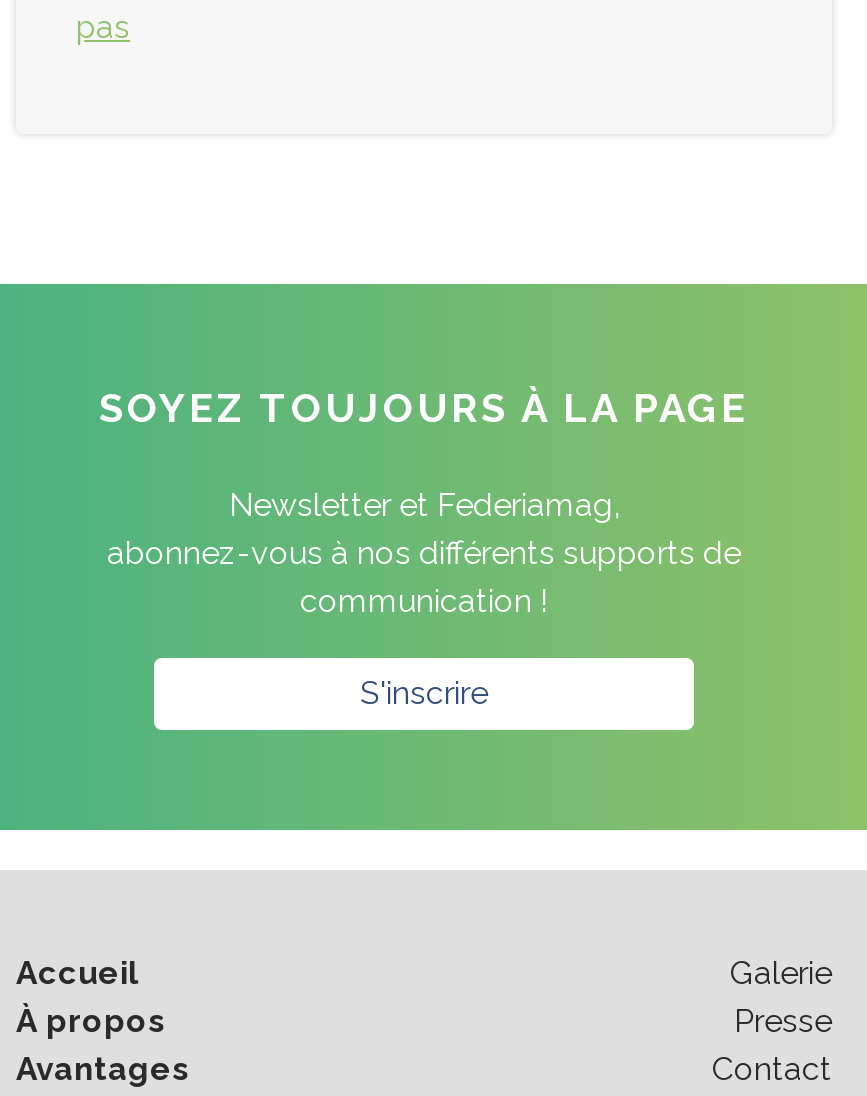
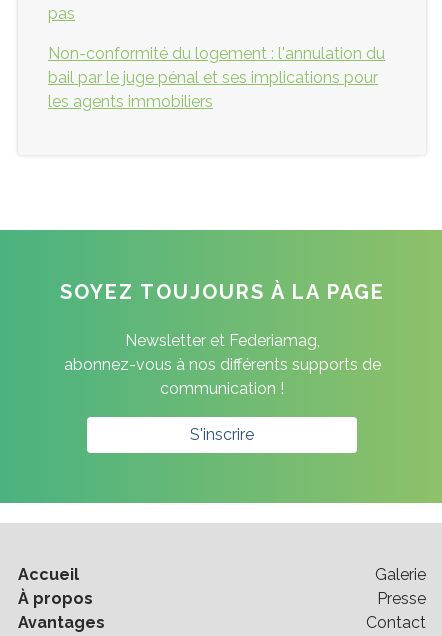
+ Non-conformité du logement : l'annulation du
+ bail par le juge pénal et ses implications pour
+ les agents immobiliers
